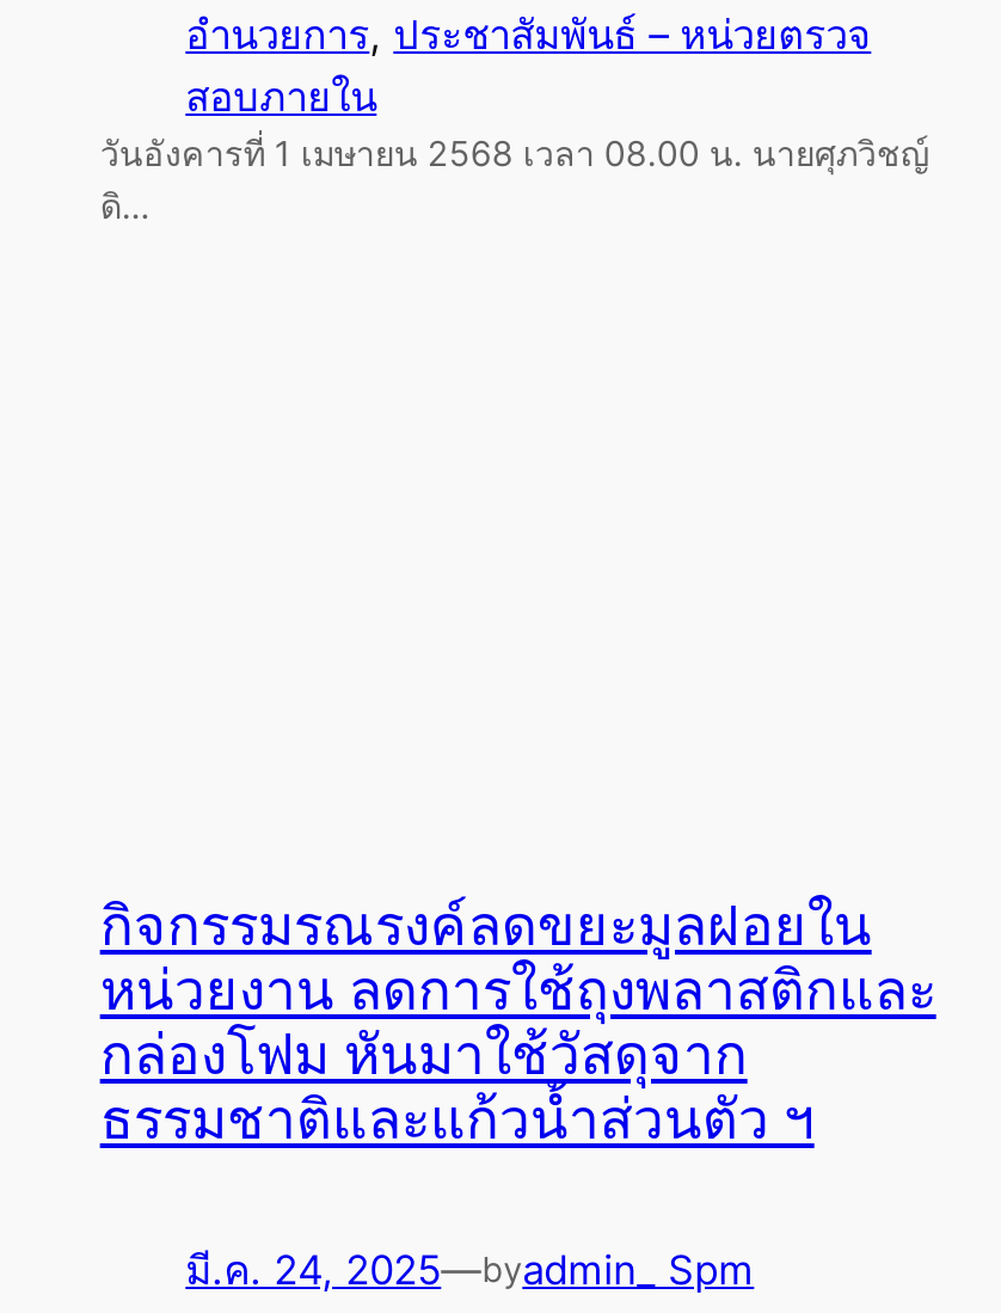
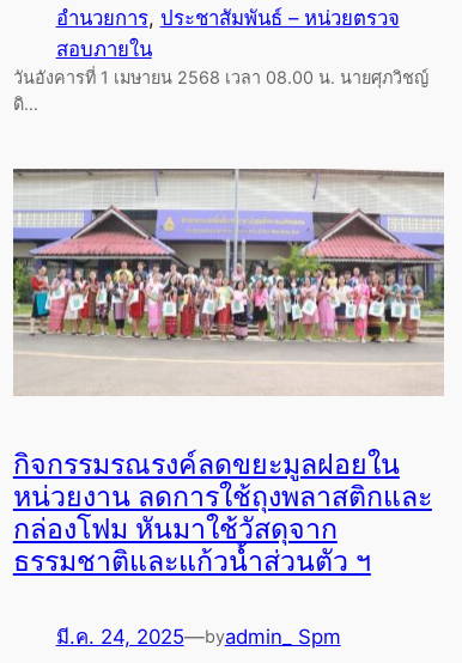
+ [image]
